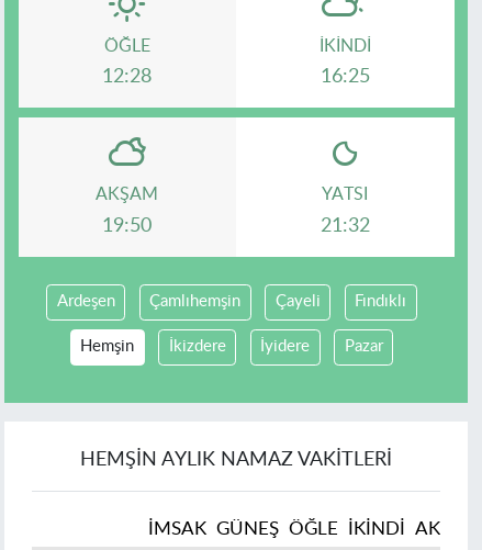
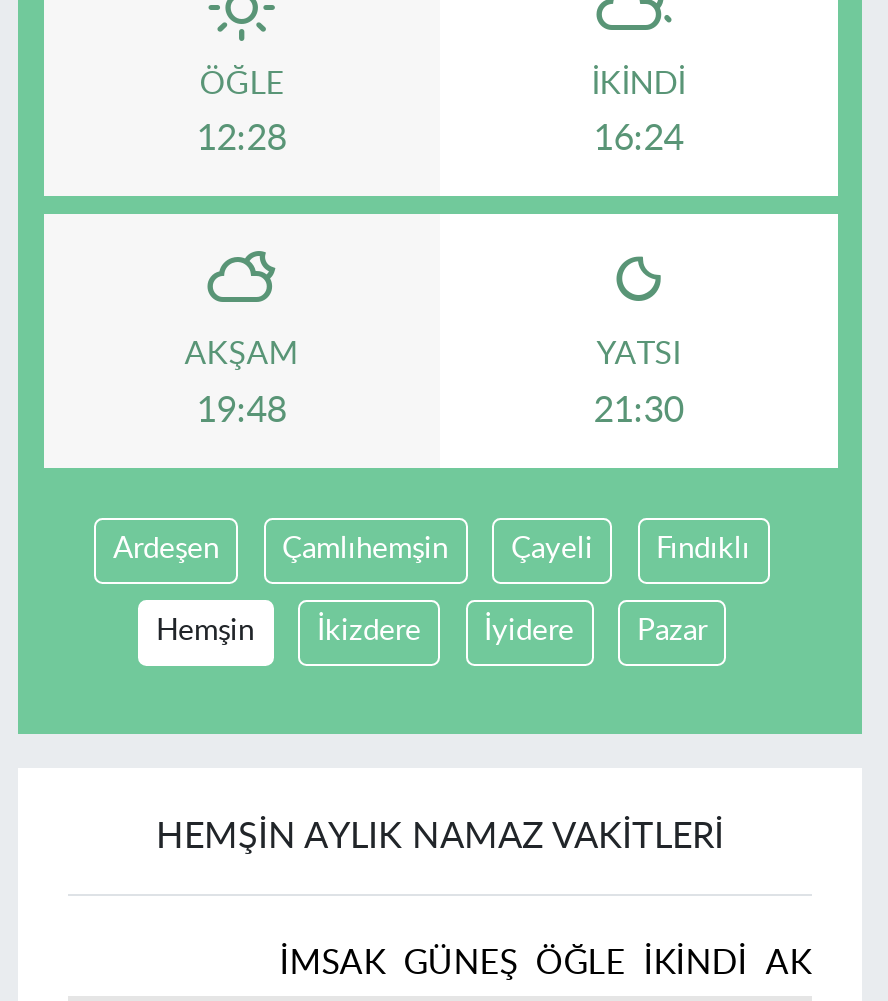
- 16:25
+ 16:24

- 19:50
+ 19:48

- 21:32
+ 21:30
